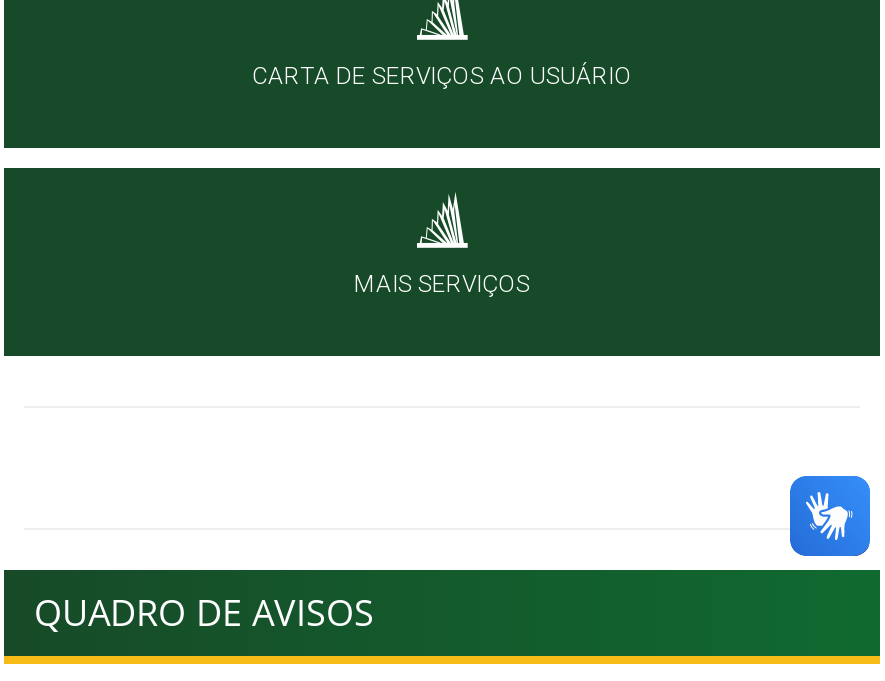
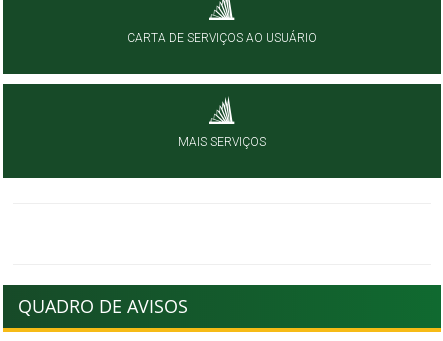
- [image]
